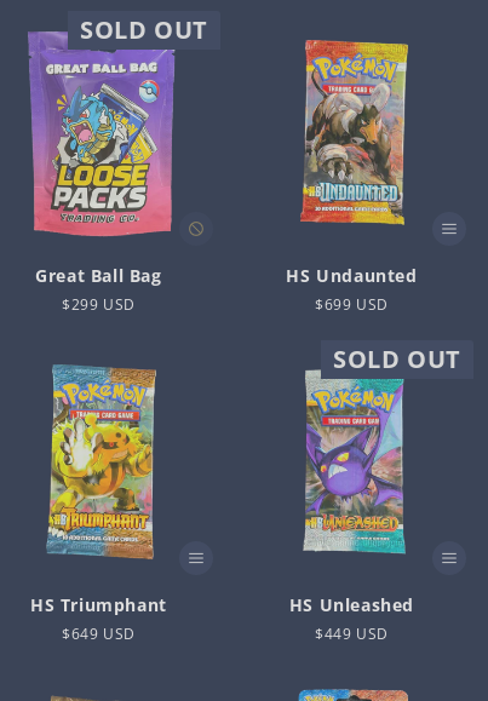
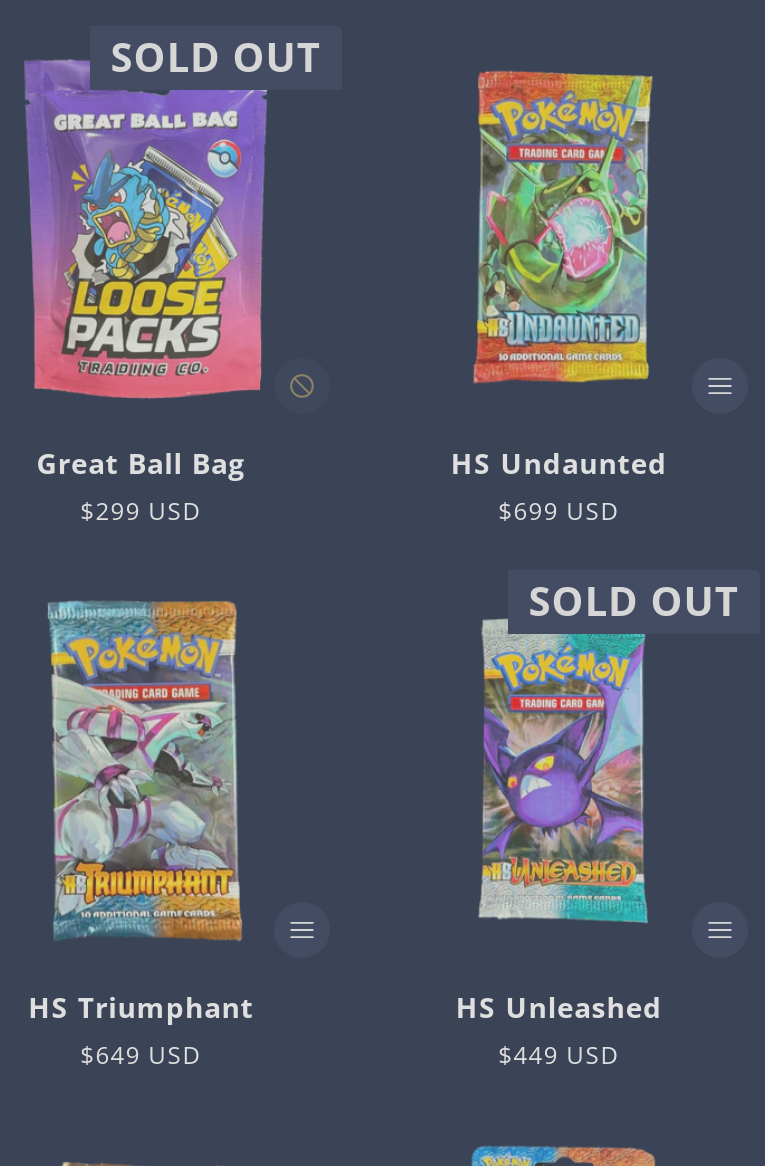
- [image]
+ [image]

- [image]
+ [image]
